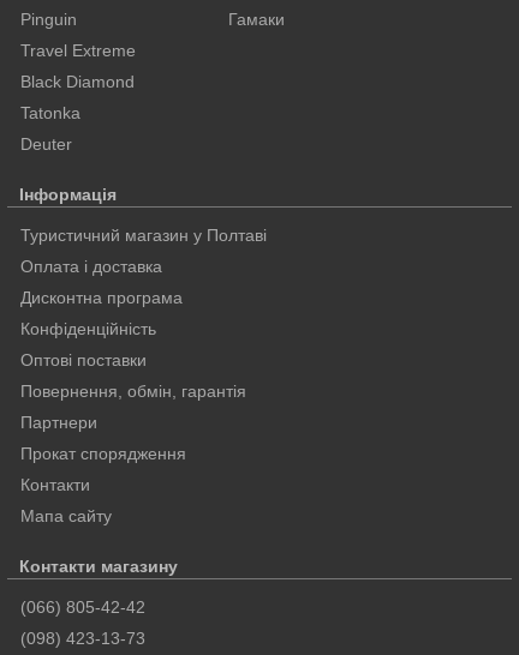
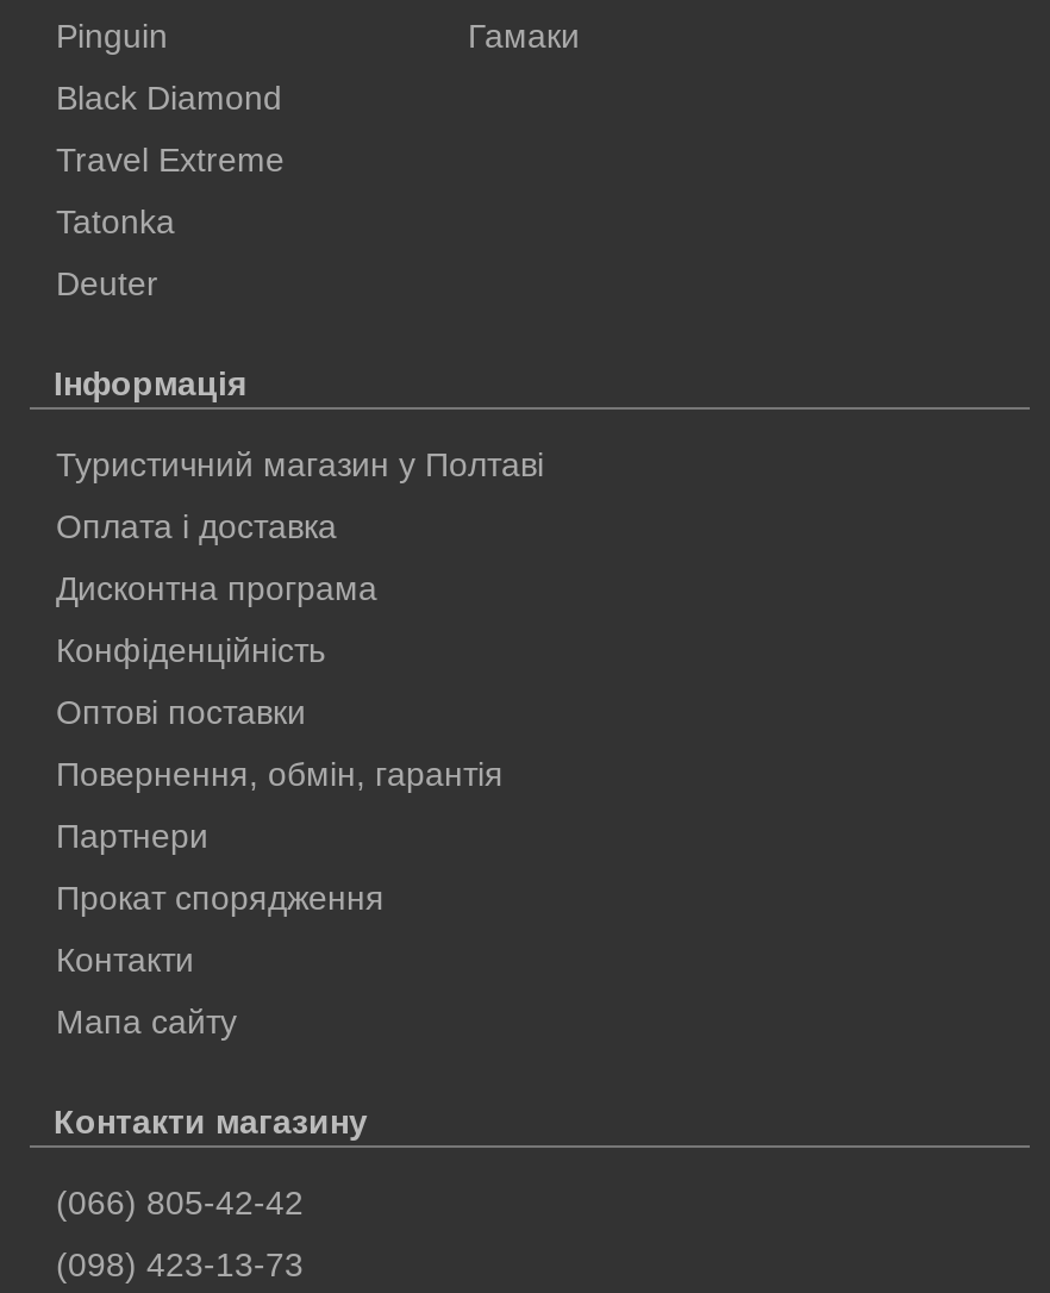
moved down: Travel Extreme

moved up: Black Diamond
